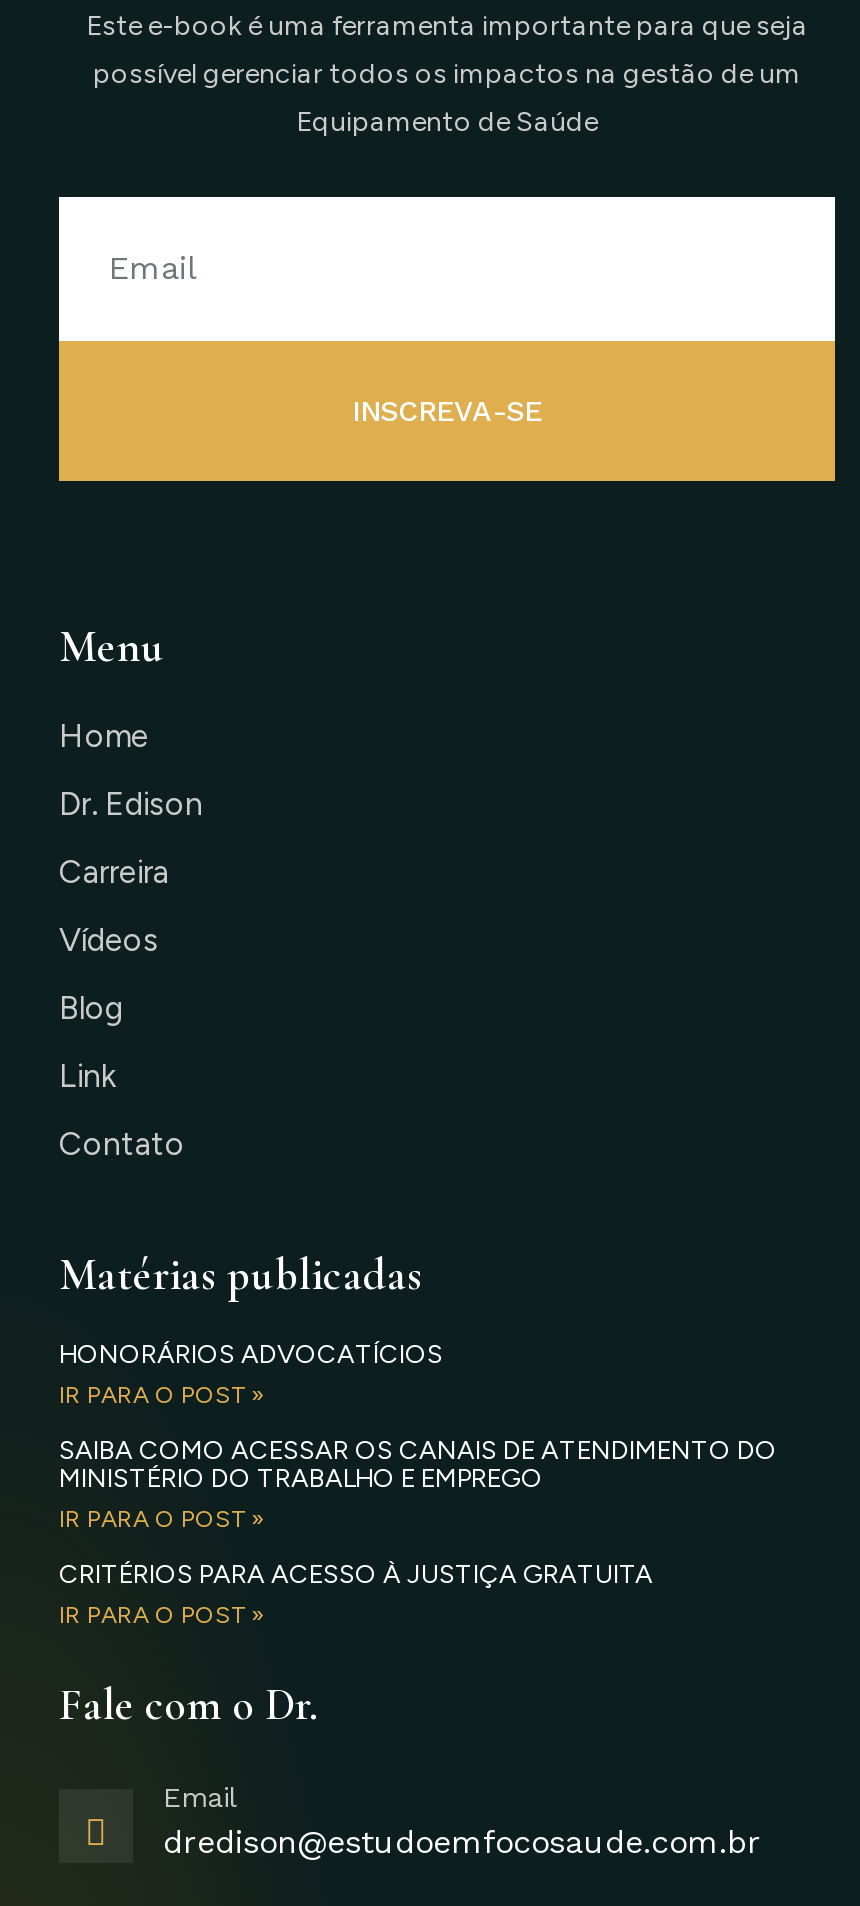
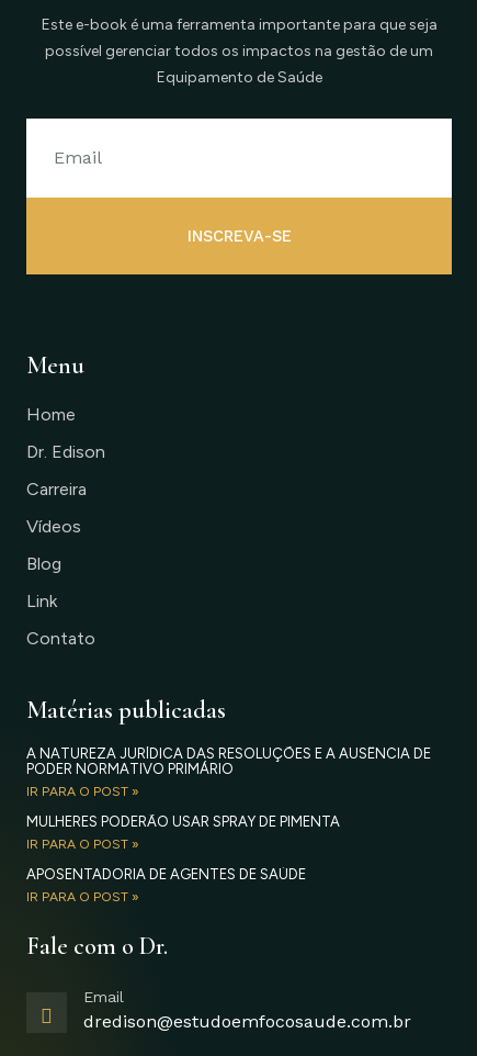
- HONORÁRIOS ADVOCATÍCIOS
+ A NATUREZA JURÍDICA DAS RESOLUÇÕES E A AUSÊNCIA DE
+ PODER NORMATIVO PRIMÁRIO

- SAIBA COMO ACESSAR OS CANAIS DE ATENDIMENTO DO
- MINISTÉRIO DO TRABALHO E EMPREGO
+ MULHERES PODERÃO USAR SPRAY DE PIMENTA

- CRITÉRIOS PARA ACESSO À JUSTIÇA GRATUITA
+ APOSENTADORIA DE AGENTES DE SAÚDE
